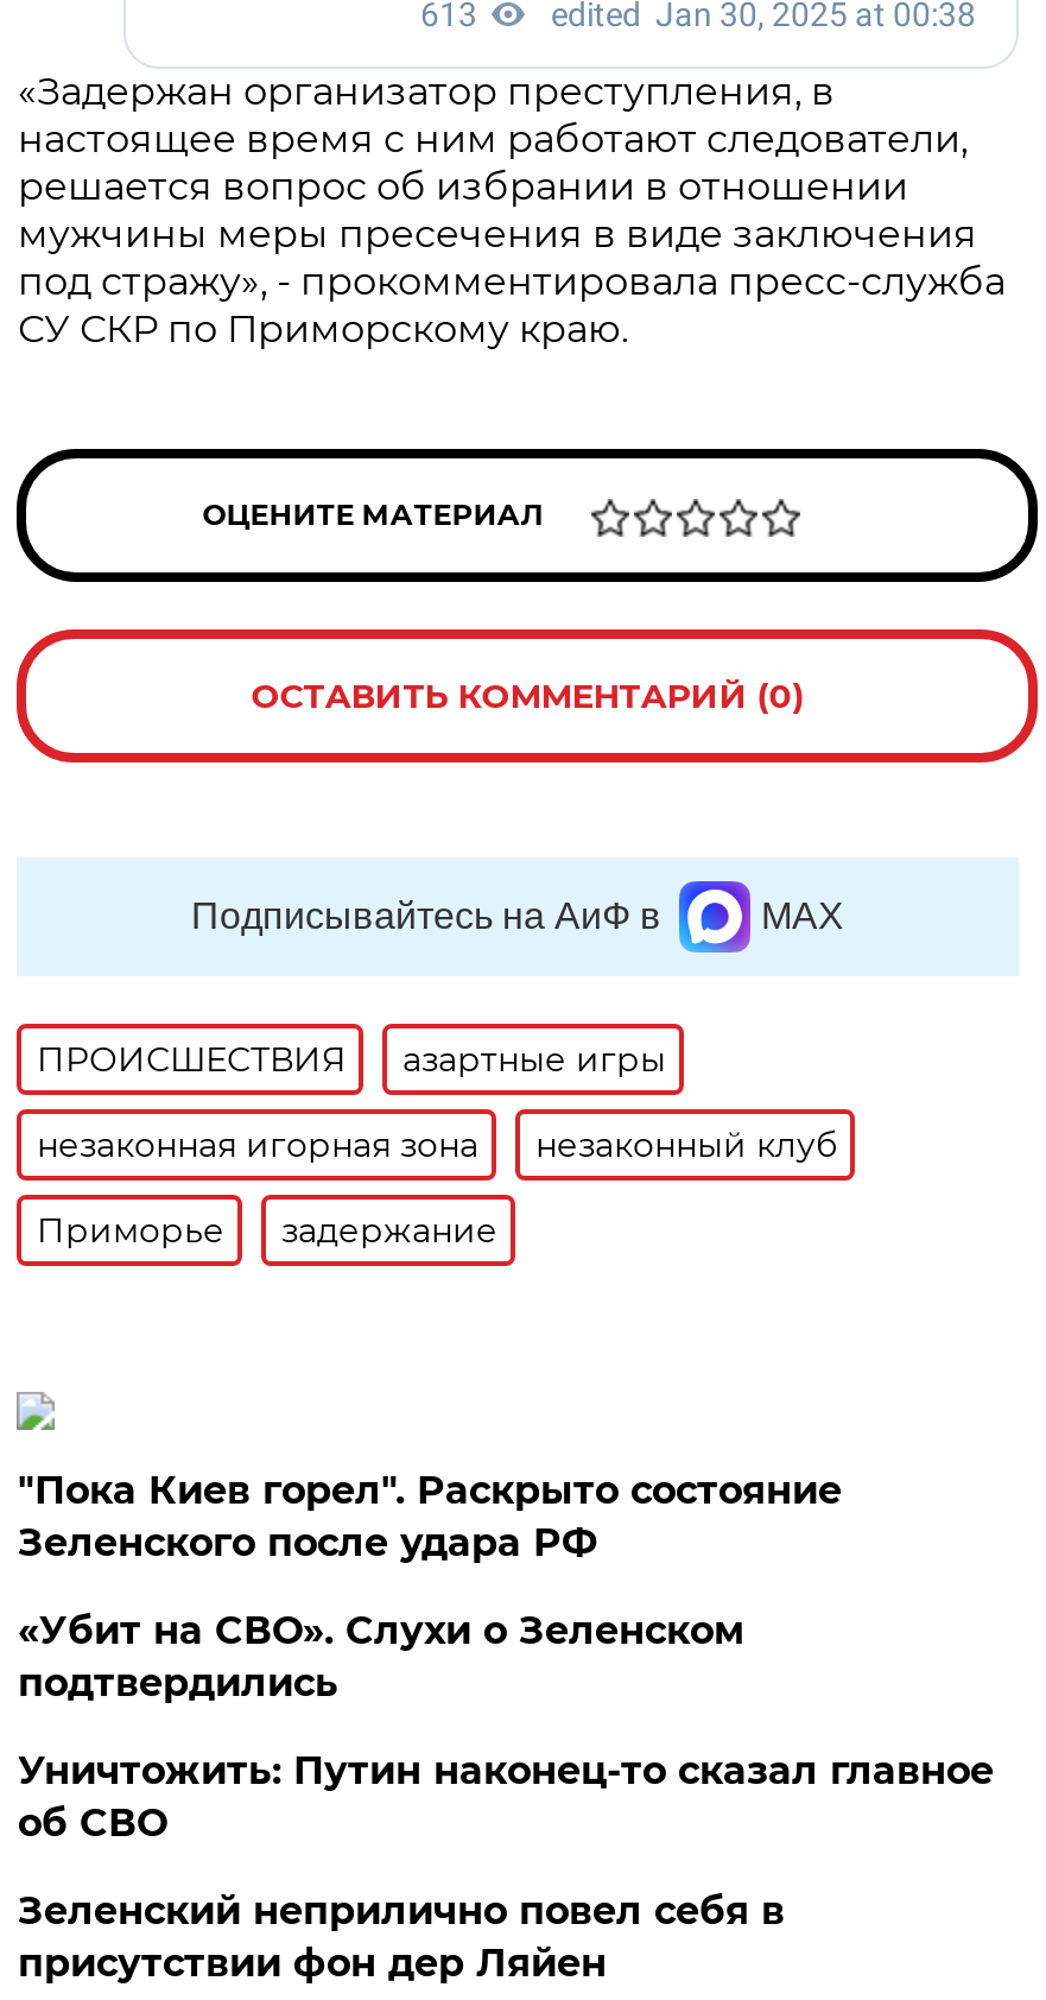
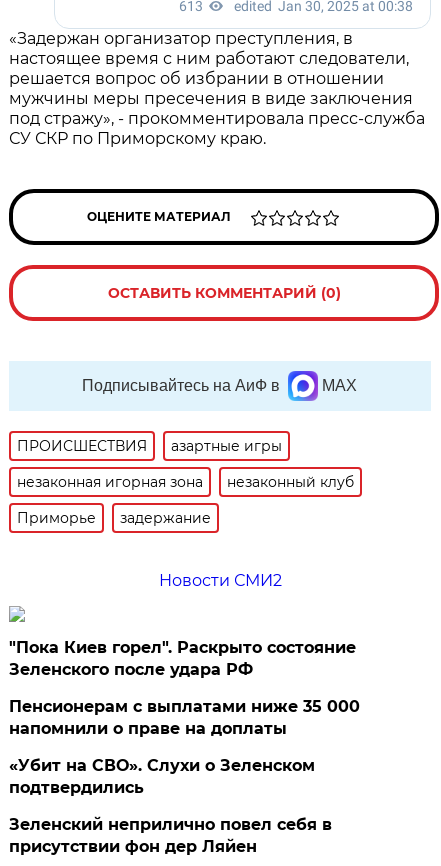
+ Новости СМИ2

+ Пенсионерам с выплатами ниже 35 000
+ напомнили о праве на доплаты

moved down: «Убит на СВО». Слухи о Зеленском | подтвердились

- Уничтожить: Путин наконец-то сказал главное
- об СВО
